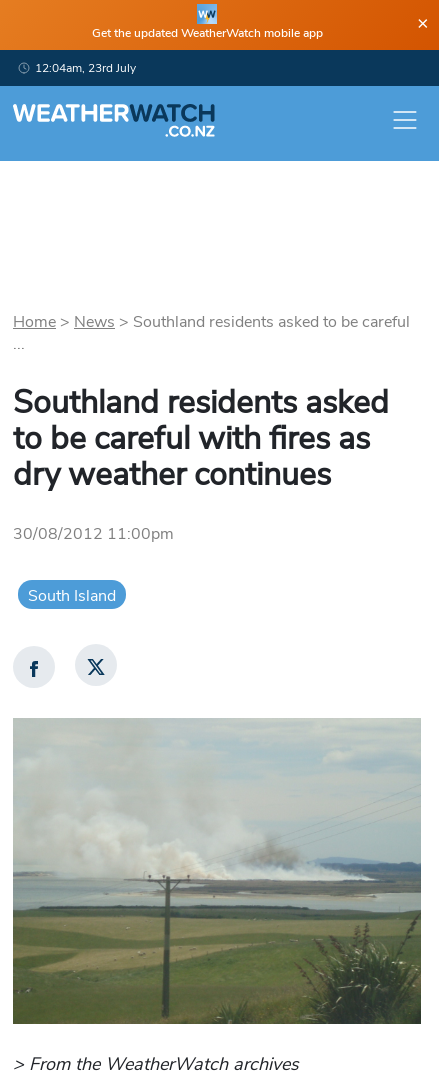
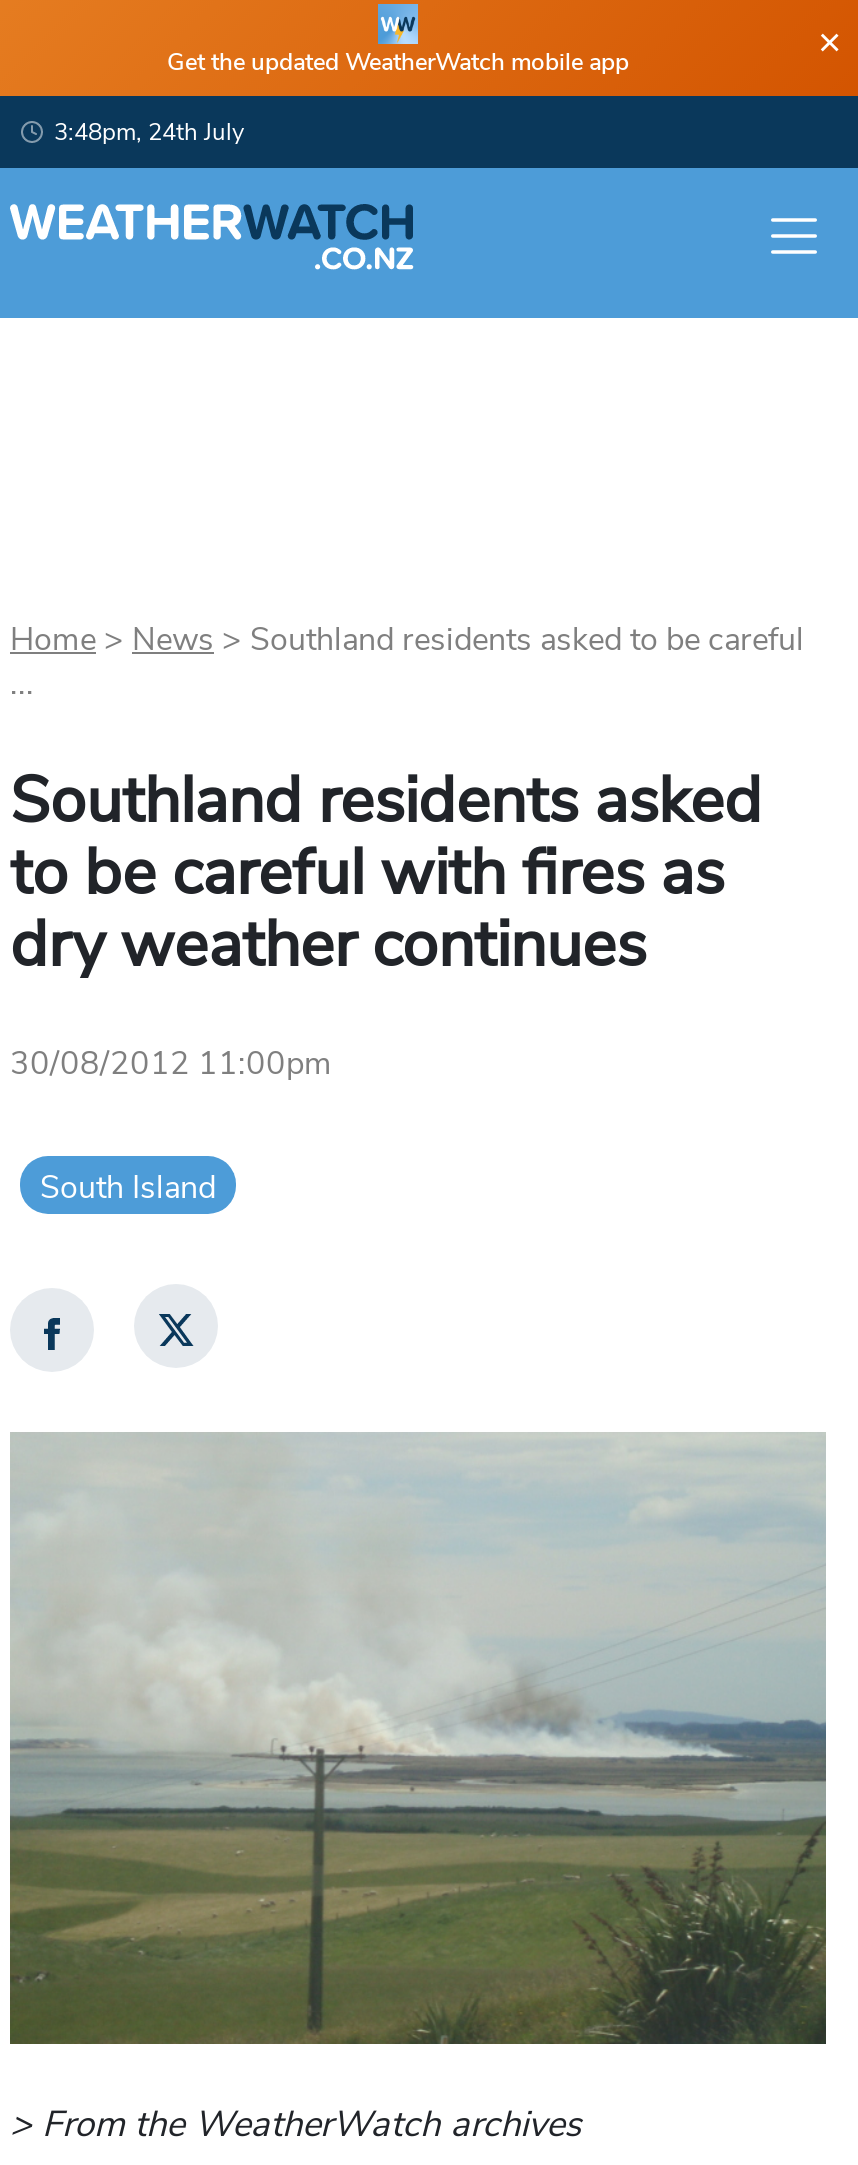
- 12:04am, 23rd July
+ 3:48pm, 24th July
